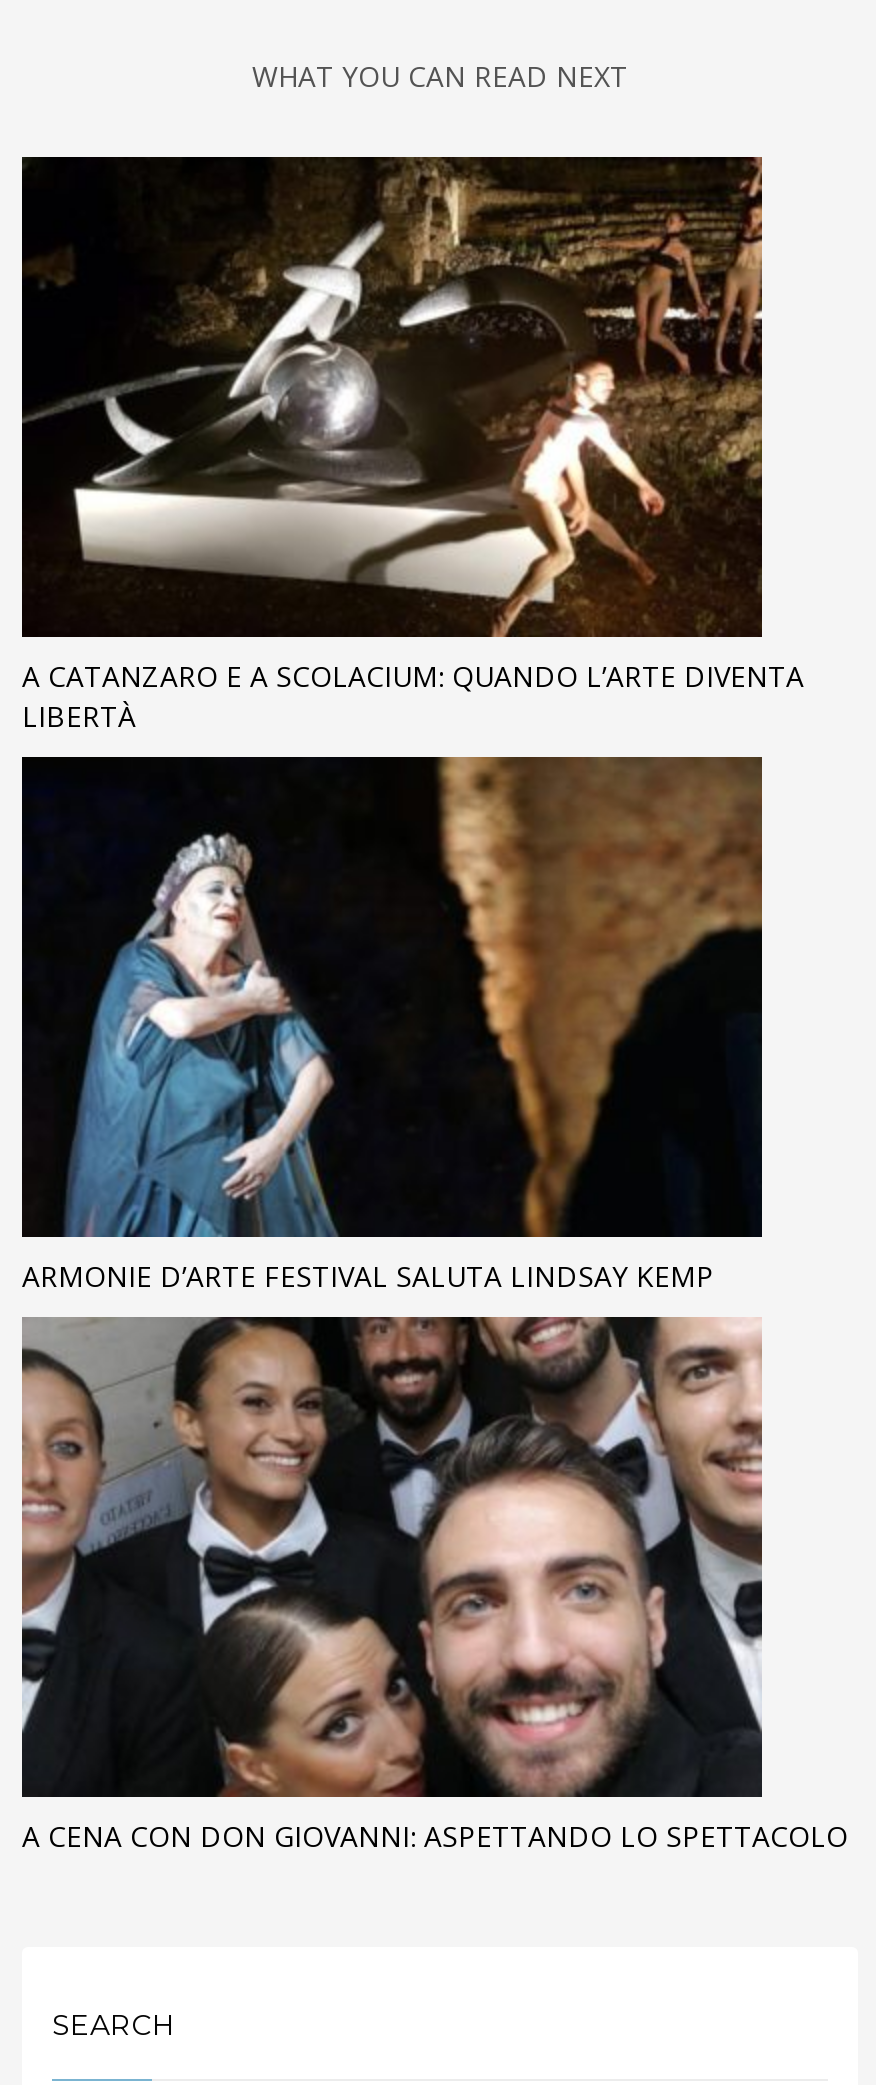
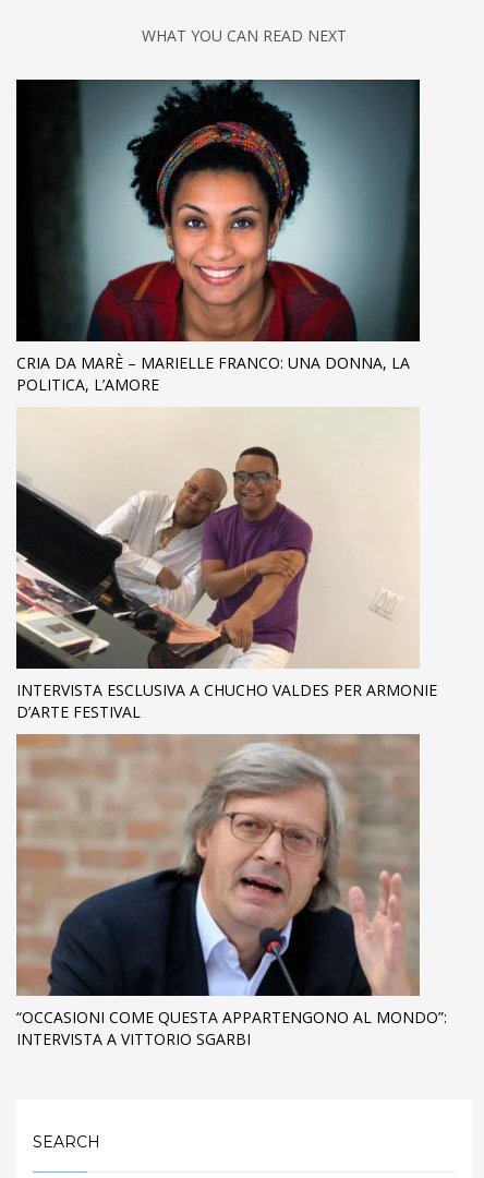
- [image]
+ [image]

- A CATANZARO E A SCOLACIUM: QUANDO L’ARTE DIVENTA
- LIBERTÀ
+ CRIA DA MARÈ – MARIELLE FRANCO: UNA DONNA, LA
+ POLITICA, L’AMORE

- [image]
+ [image]

- ARMONIE D’ARTE FESTIVAL SALUTA LINDSAY KEMP
+ INTERVISTA ESCLUSIVA A CHUCHO VALDES PER ARMONIE
+ D’ARTE FESTIVAL

- [image]
- A CENA CON DON GIOVANNI: ASPETTANDO LO SPETTACOLO
+ [image]
+ “OCCASIONI COME QUESTA APPARTENGONO AL MONDO”:
+ INTERVISTA A VITTORIO SGARBI
